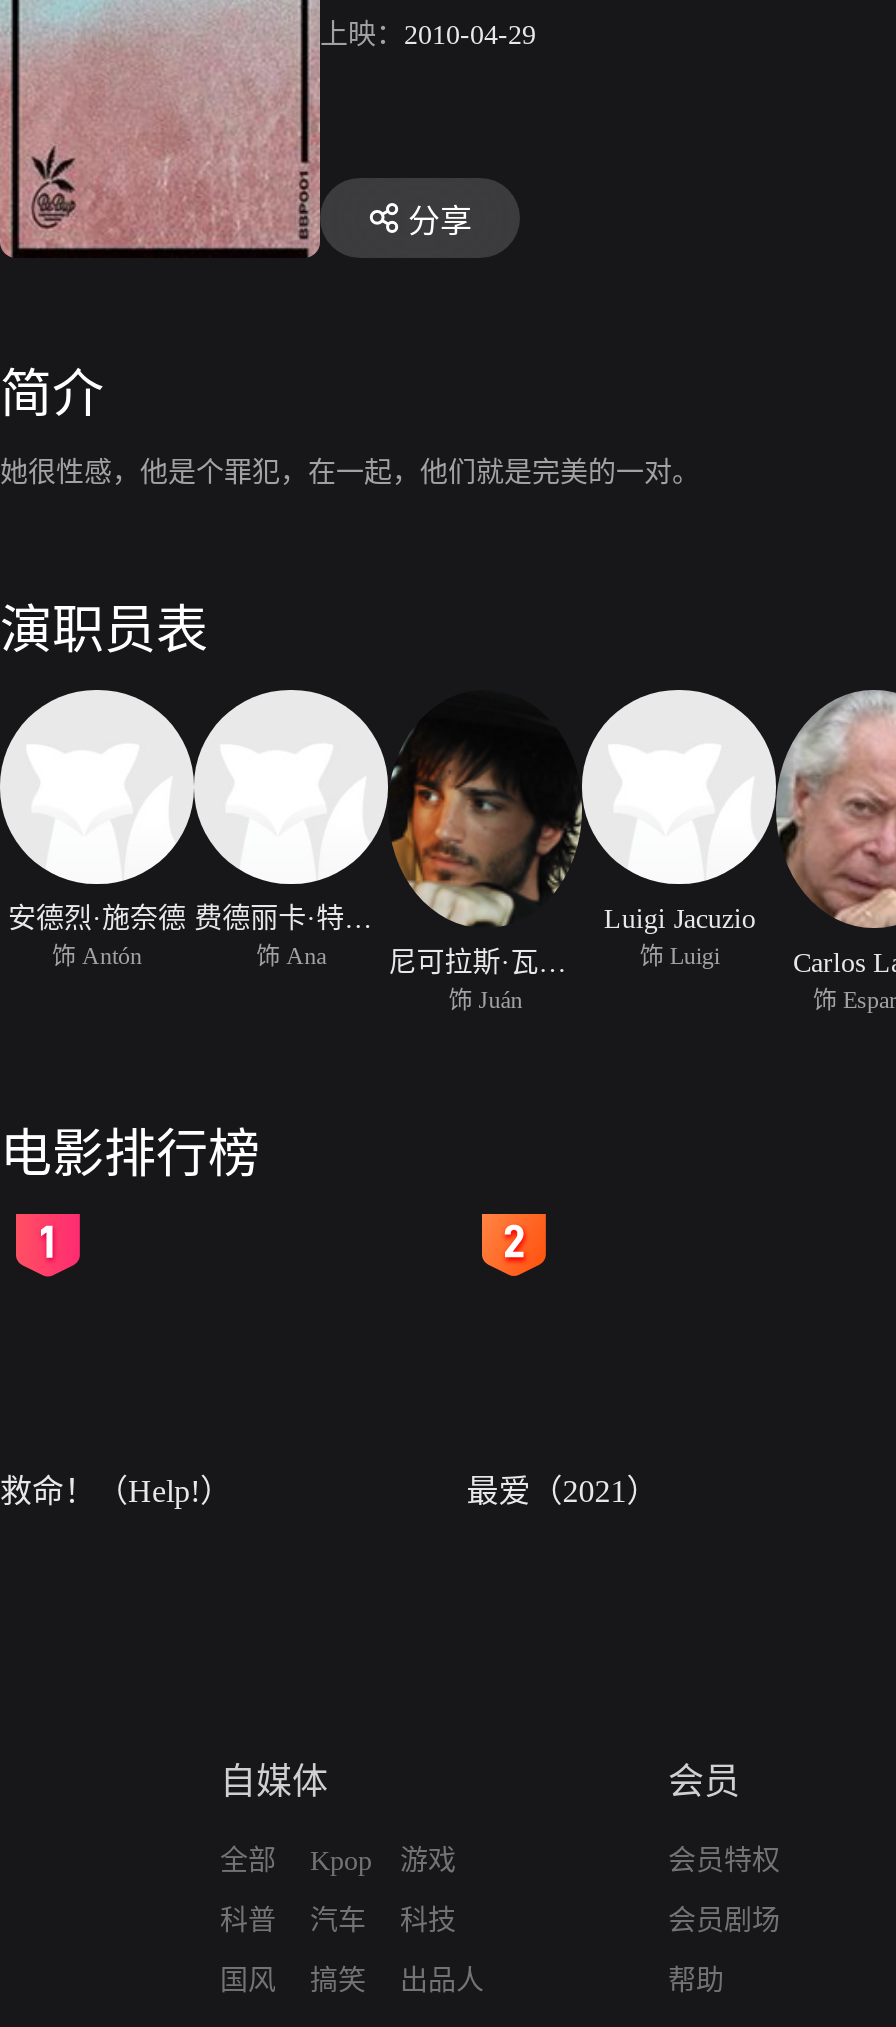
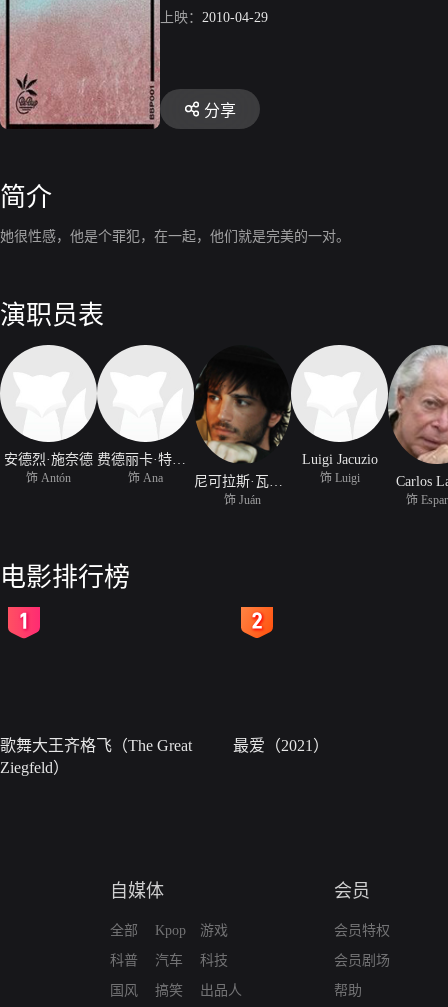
- 救命！（Help!）
+ 歌舞大王齐格飞（The Great
+ Ziegfeld）
